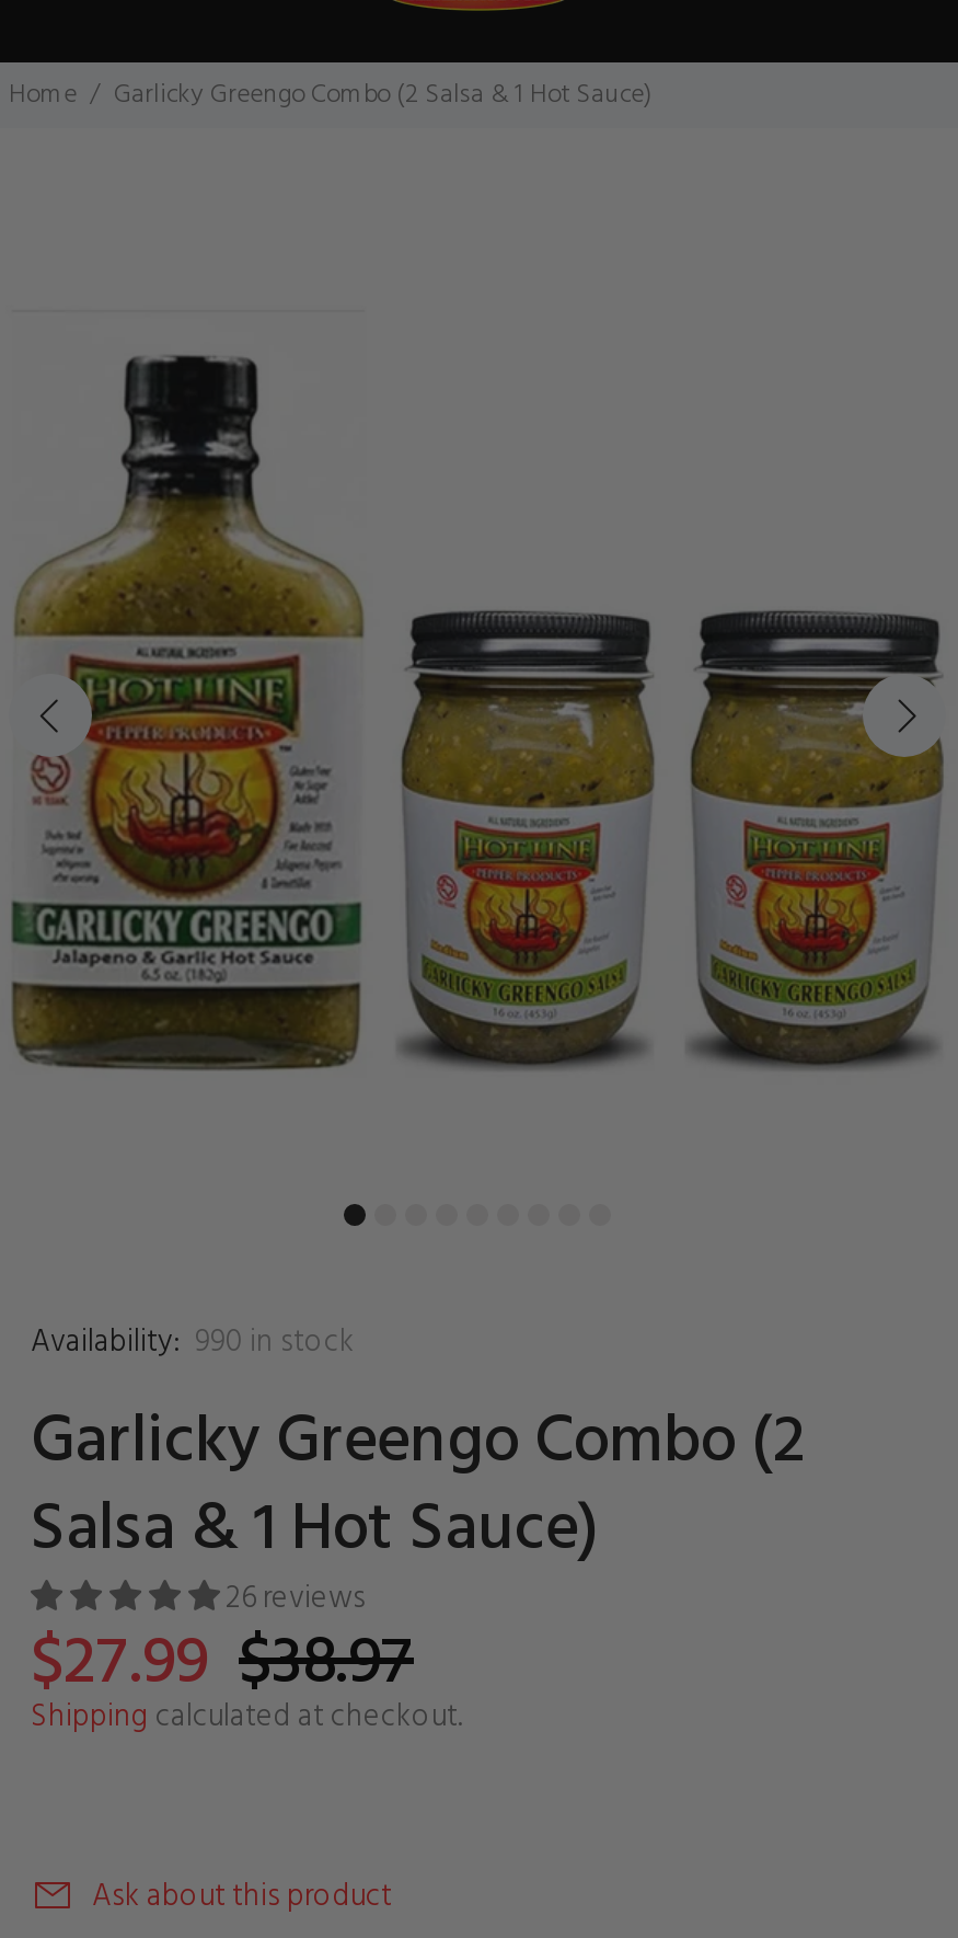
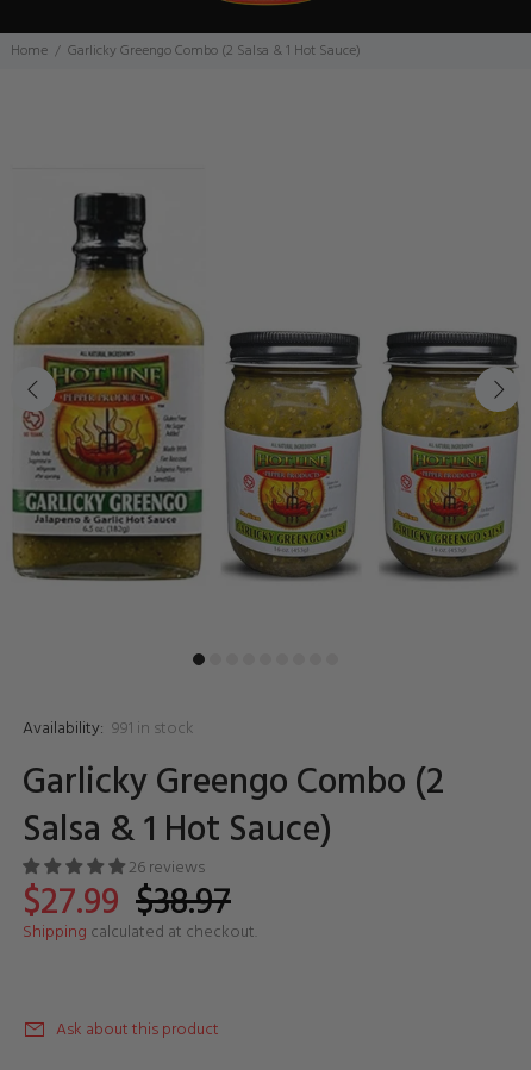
- Availability: 990 in stock
+ Availability: 991 in stock
